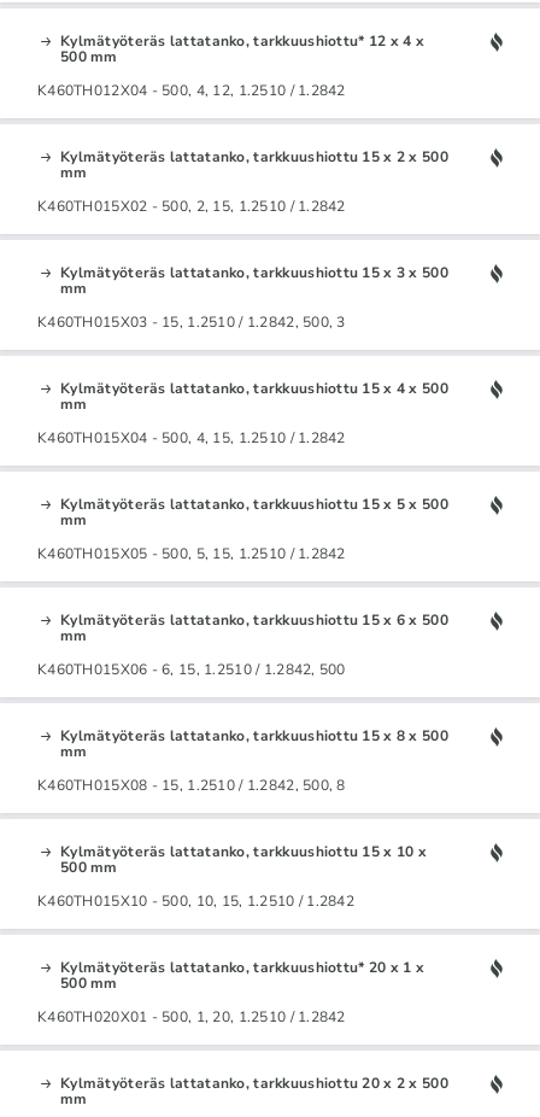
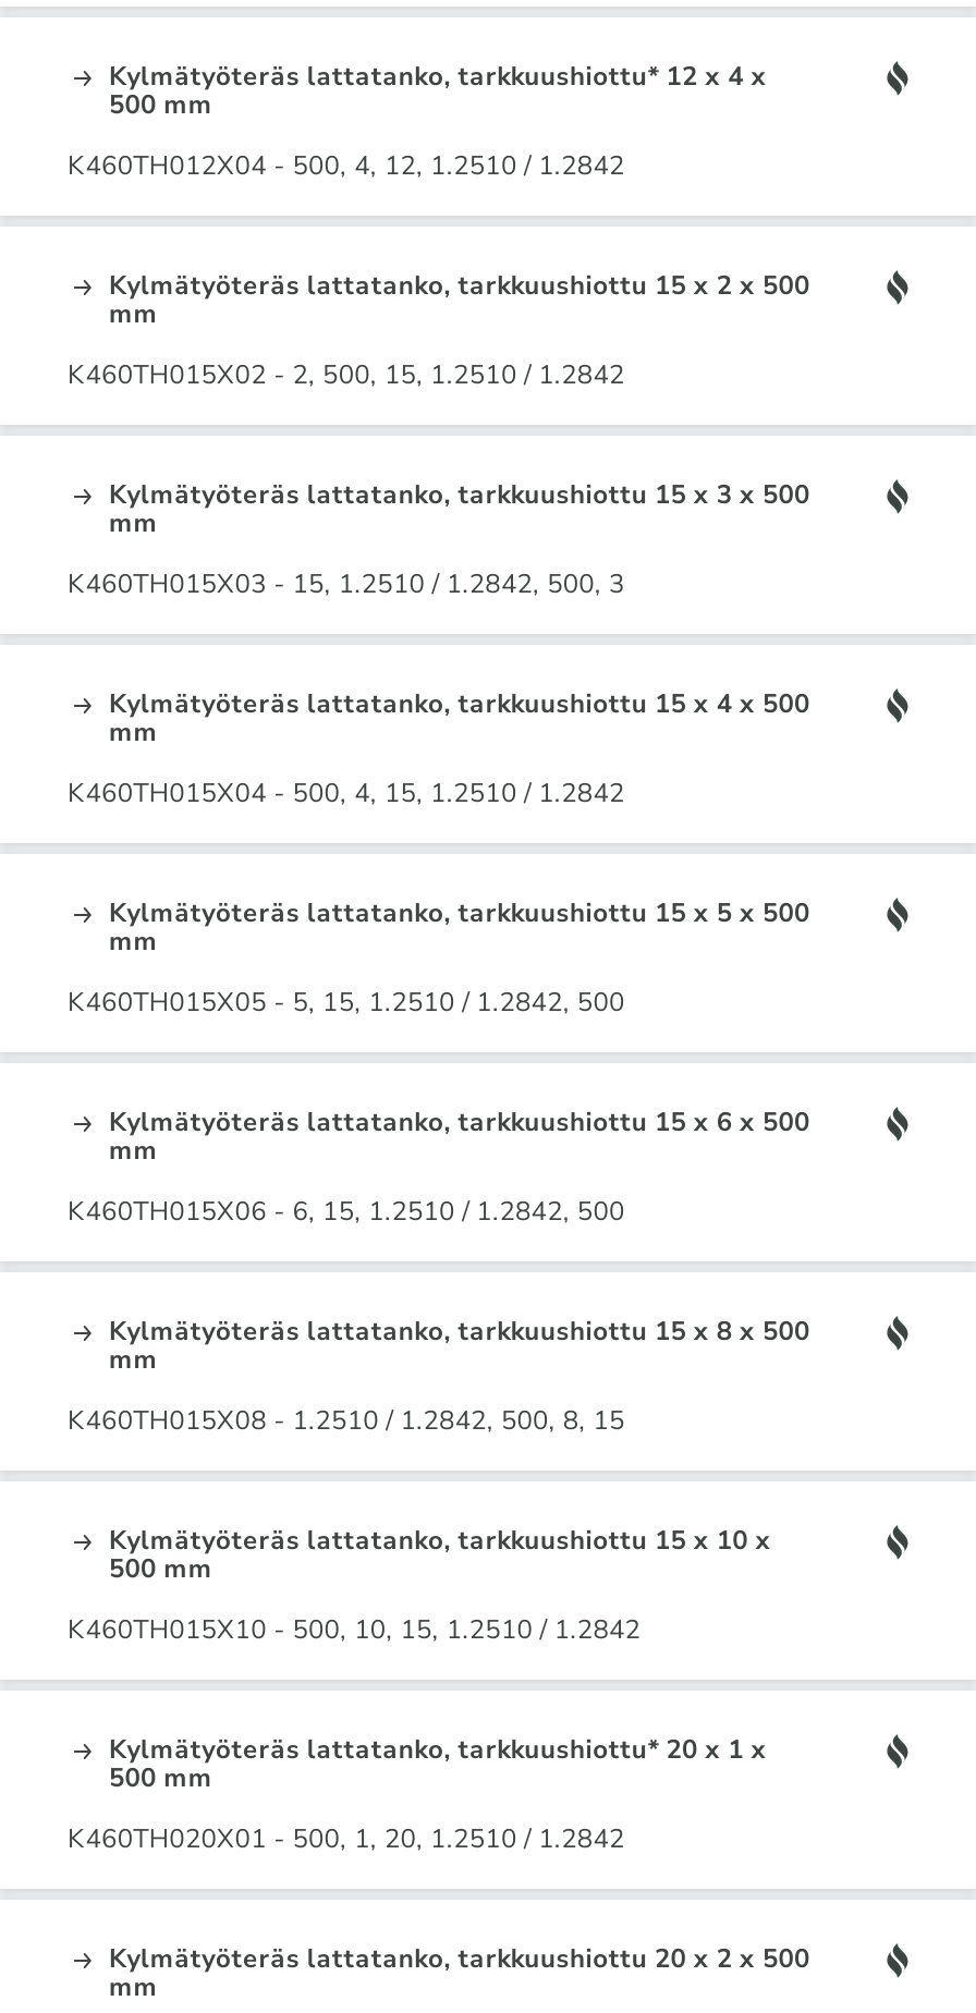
- K460TH015X02 - 500, 2, 15, 1.2510 / 1.2842
+ K460TH015X02 - 2, 500, 15, 1.2510 / 1.2842

- K460TH015X05 - 500, 5, 15, 1.2510 / 1.2842
+ K460TH015X05 - 5, 15, 1.2510 / 1.2842, 500

- K460TH015X08 - 15, 1.2510 / 1.2842, 500, 8
+ K460TH015X08 - 1.2510 / 1.2842, 500, 8, 15
